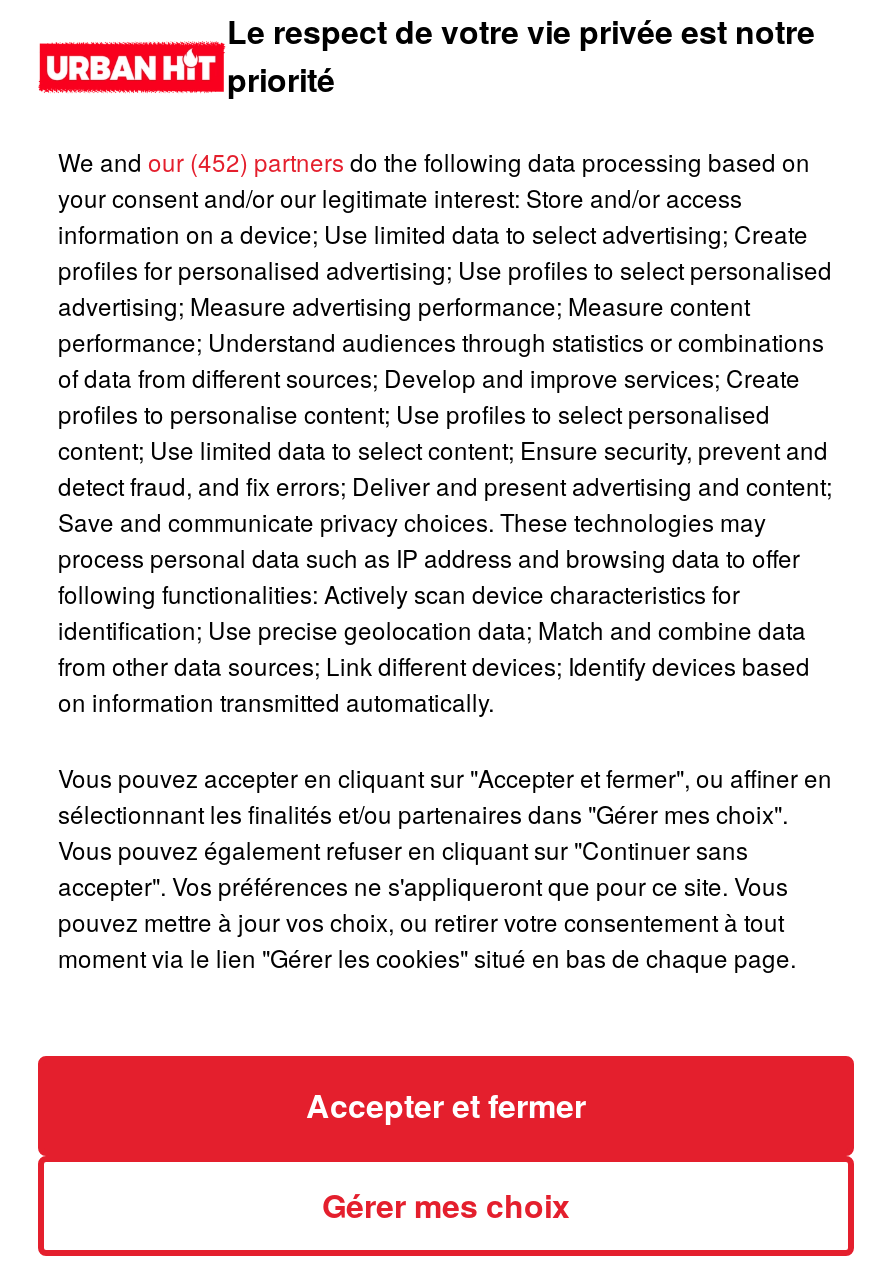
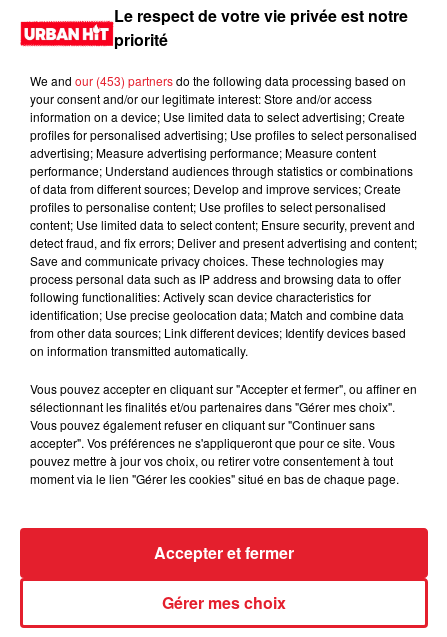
- We and our (452) partners do the following data processing based on
+ We and our (453) partners do the following data processing based on
